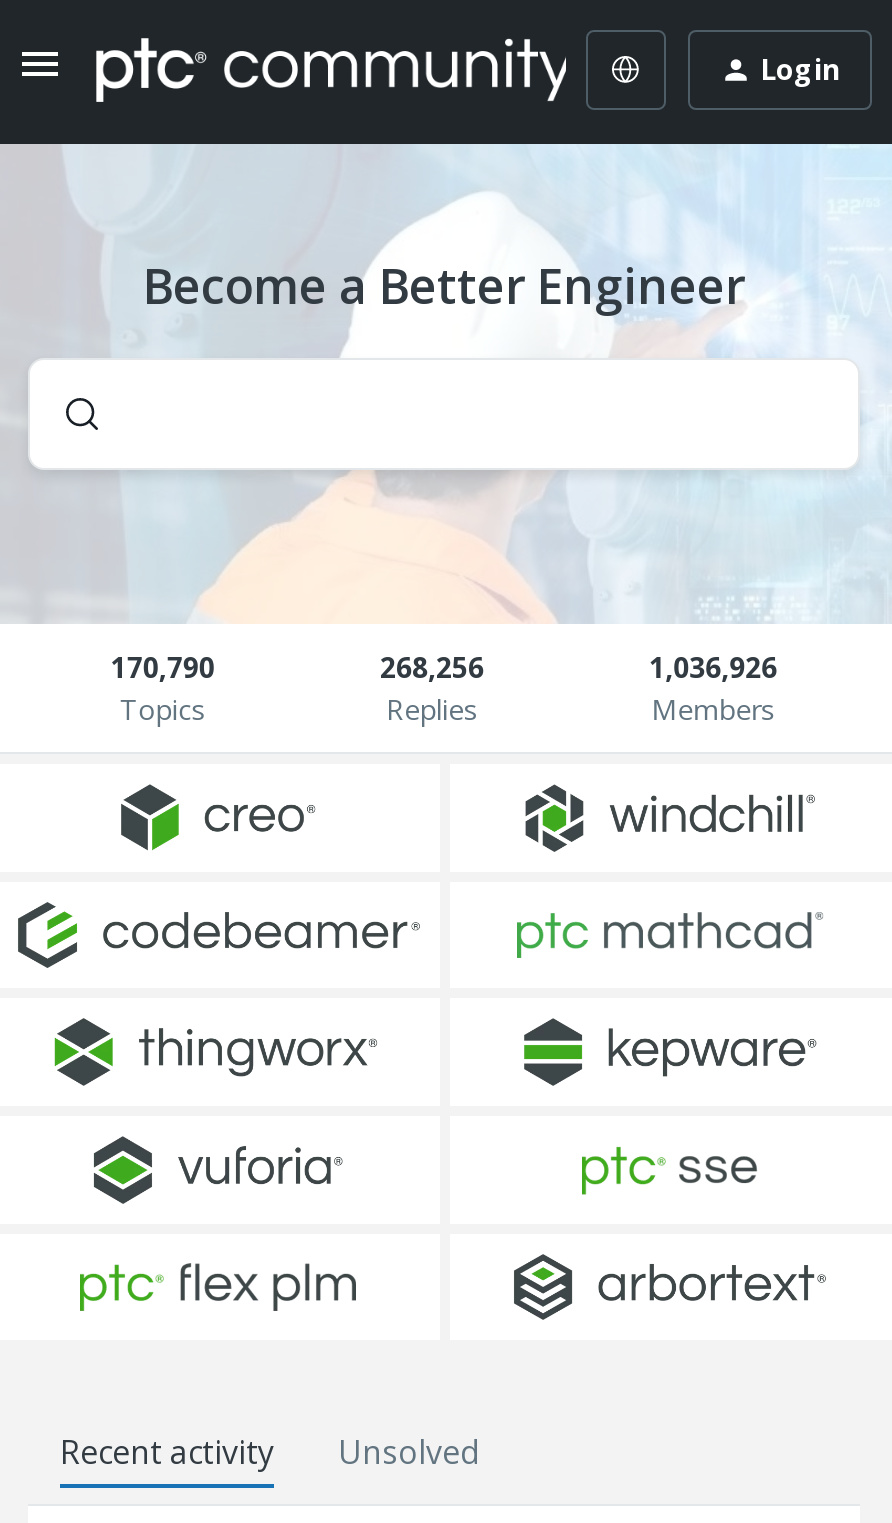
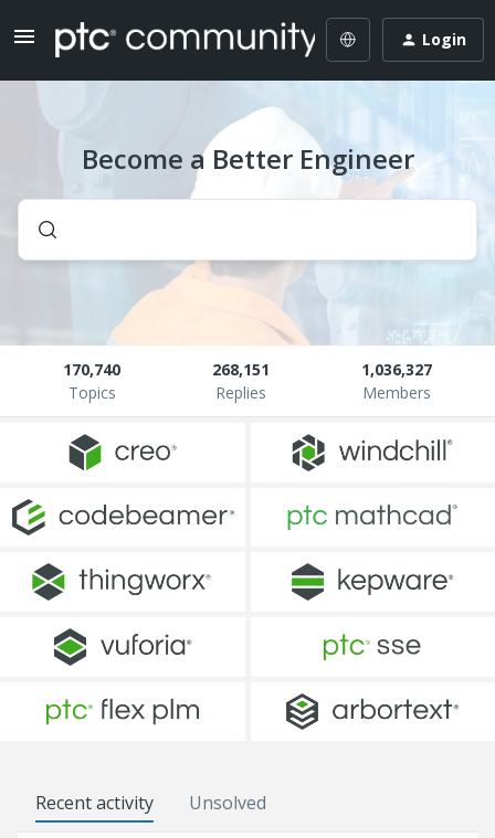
- 170,790
+ 170,740

- 268,256
+ 268,151

- 1,036,926
+ 1,036,327
